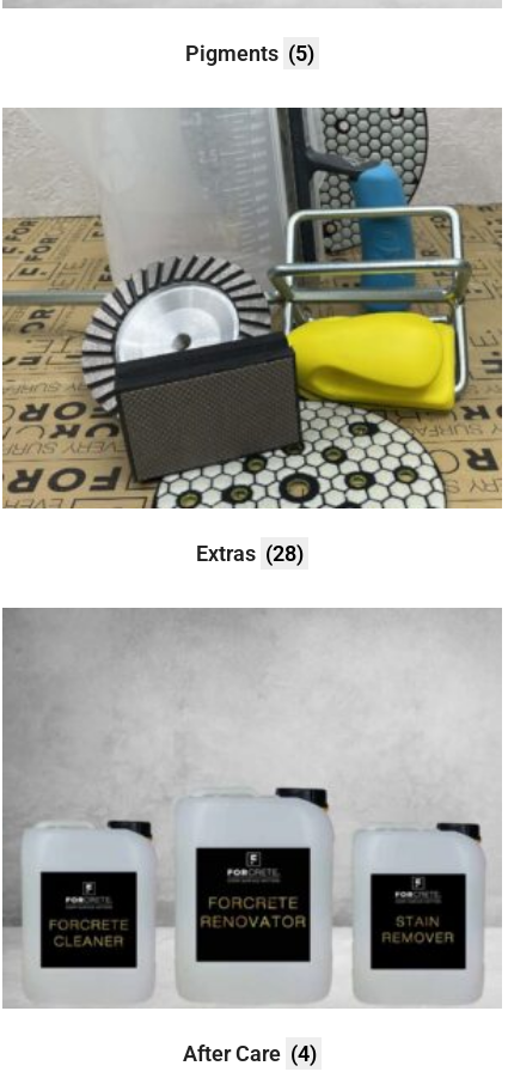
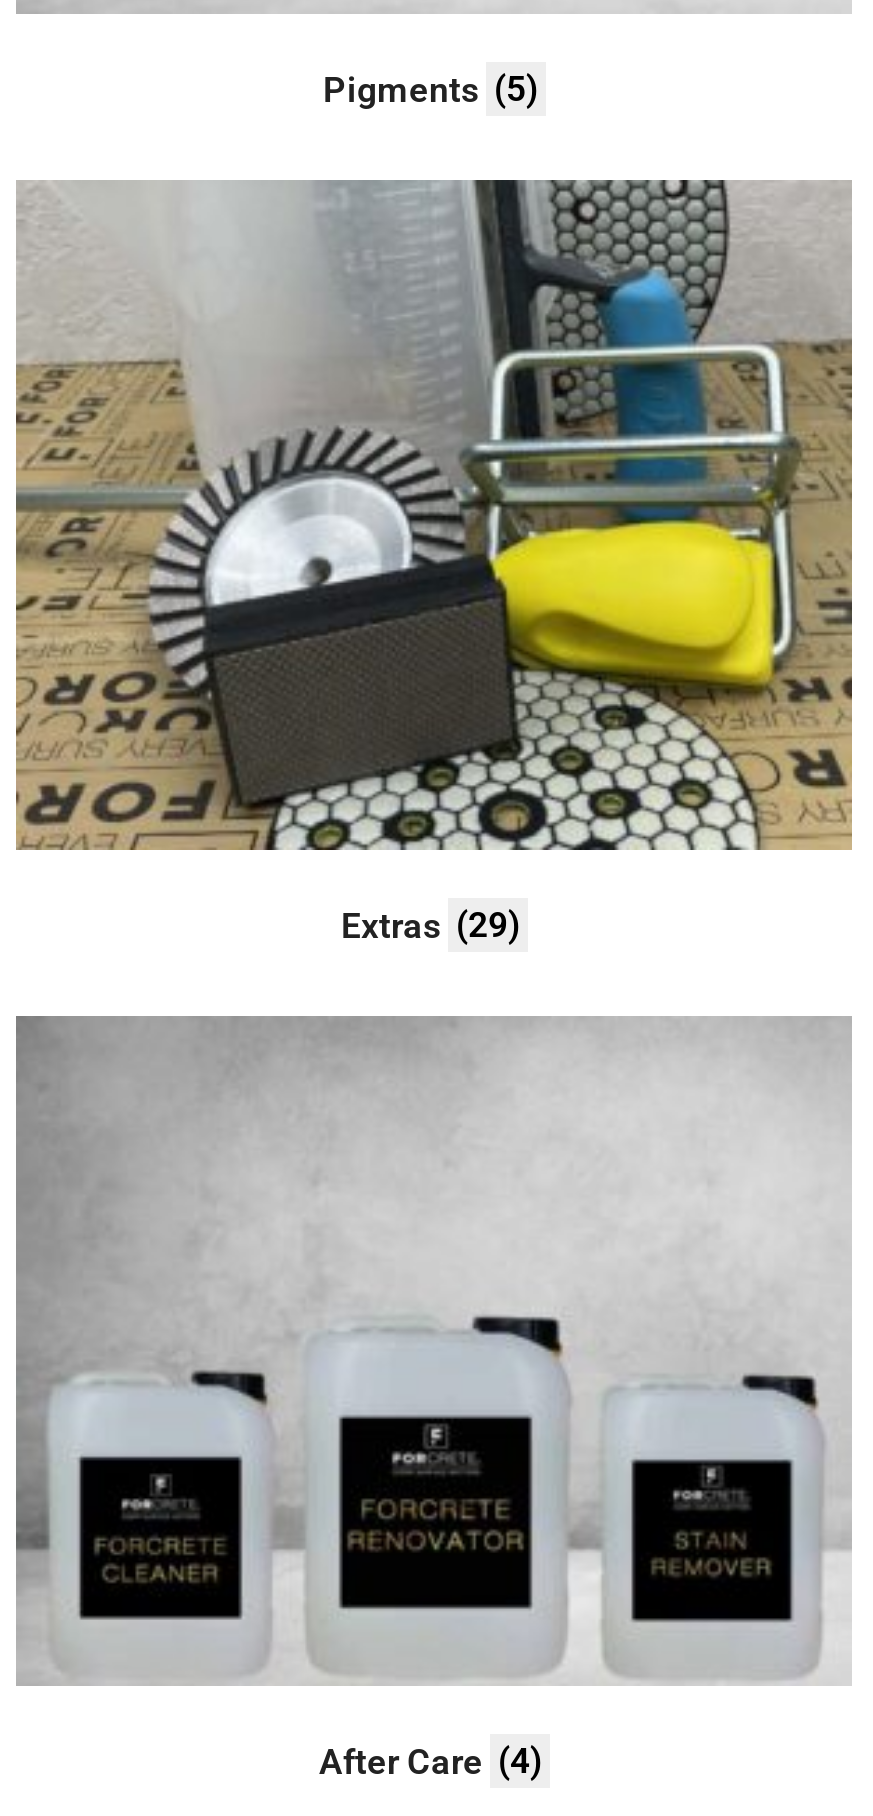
- Extras (28)
+ Extras (29)
